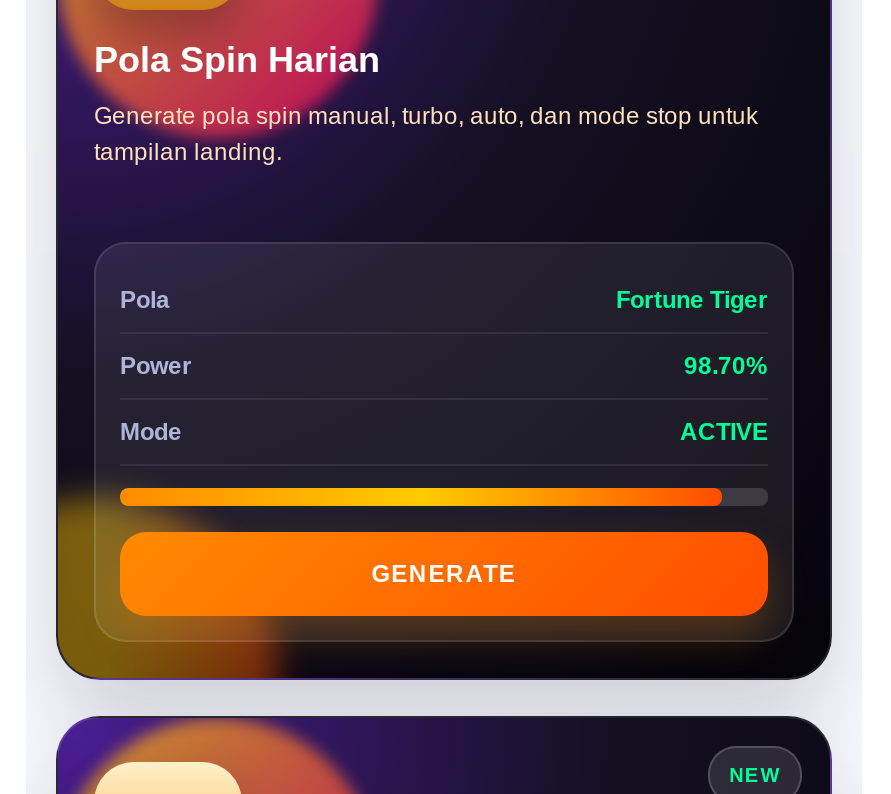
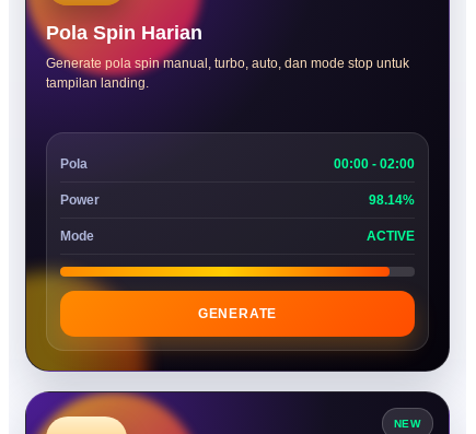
- Fortune Tiger
+ 00:00 - 02:00

- 98.70%
+ 98.14%
